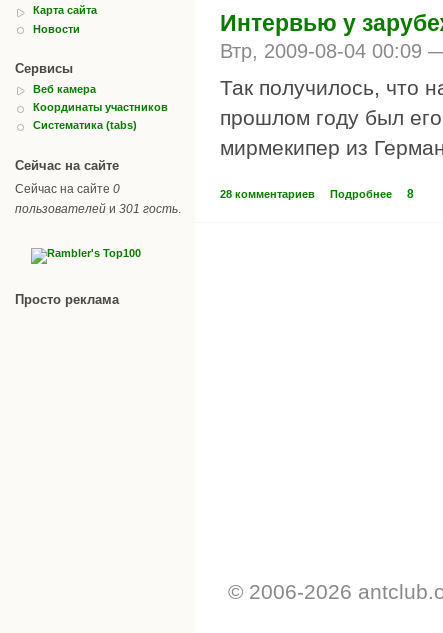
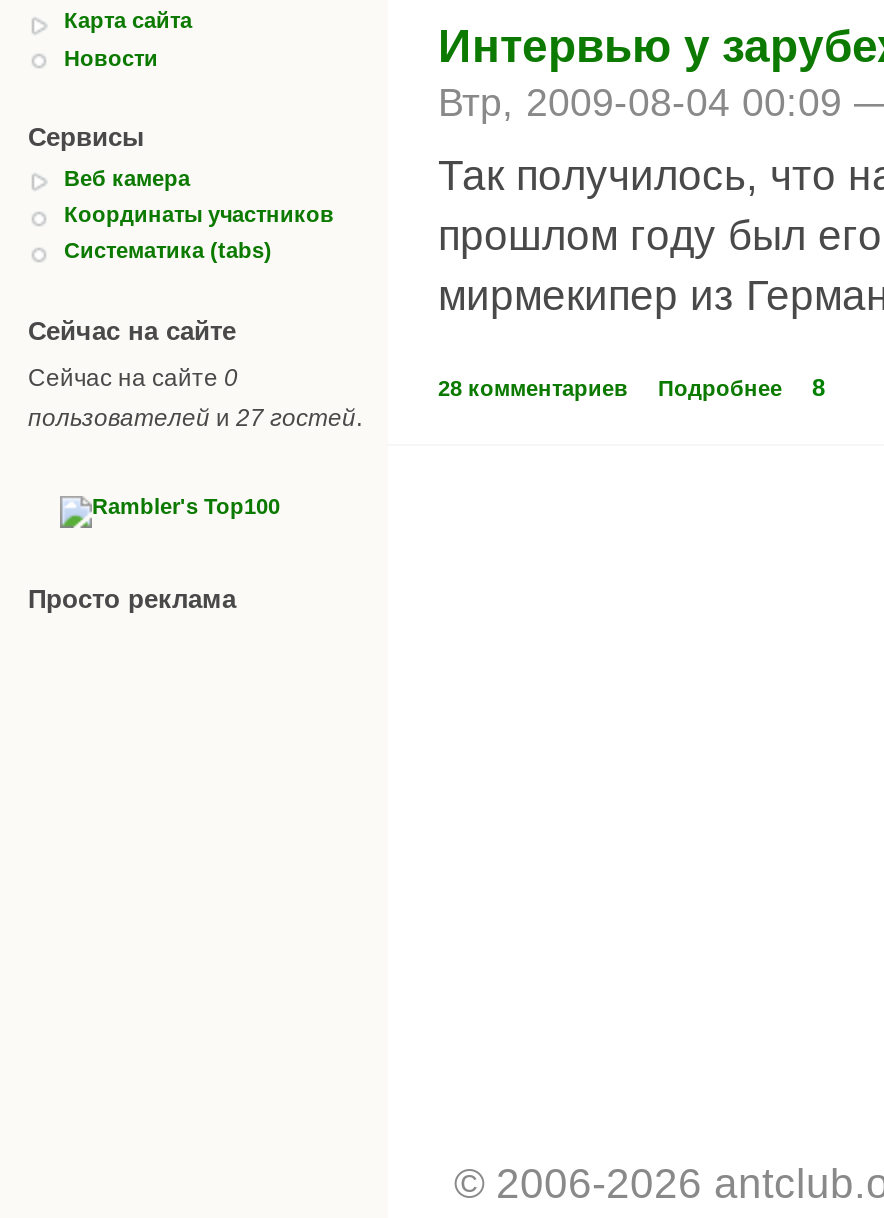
- пользователей и 301 гость.
+ пользователей и 27 гостей.
